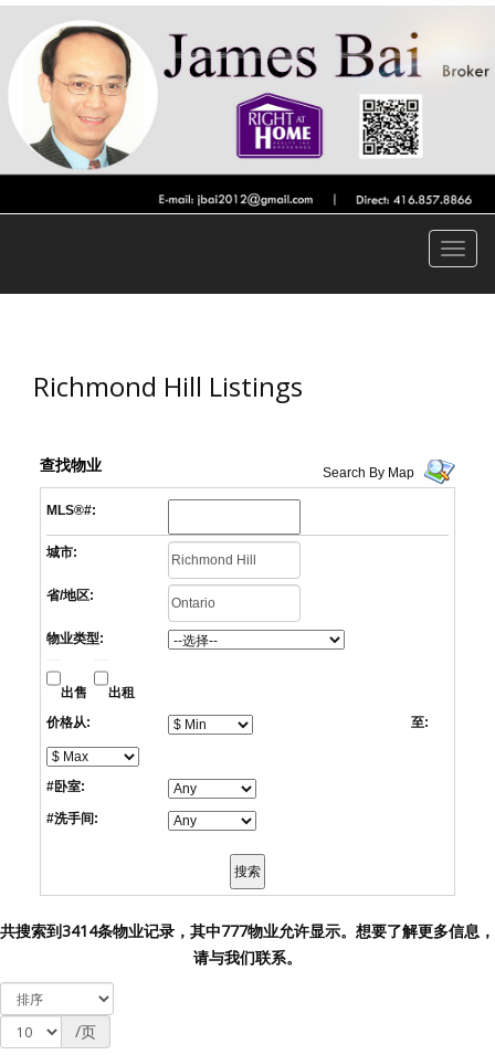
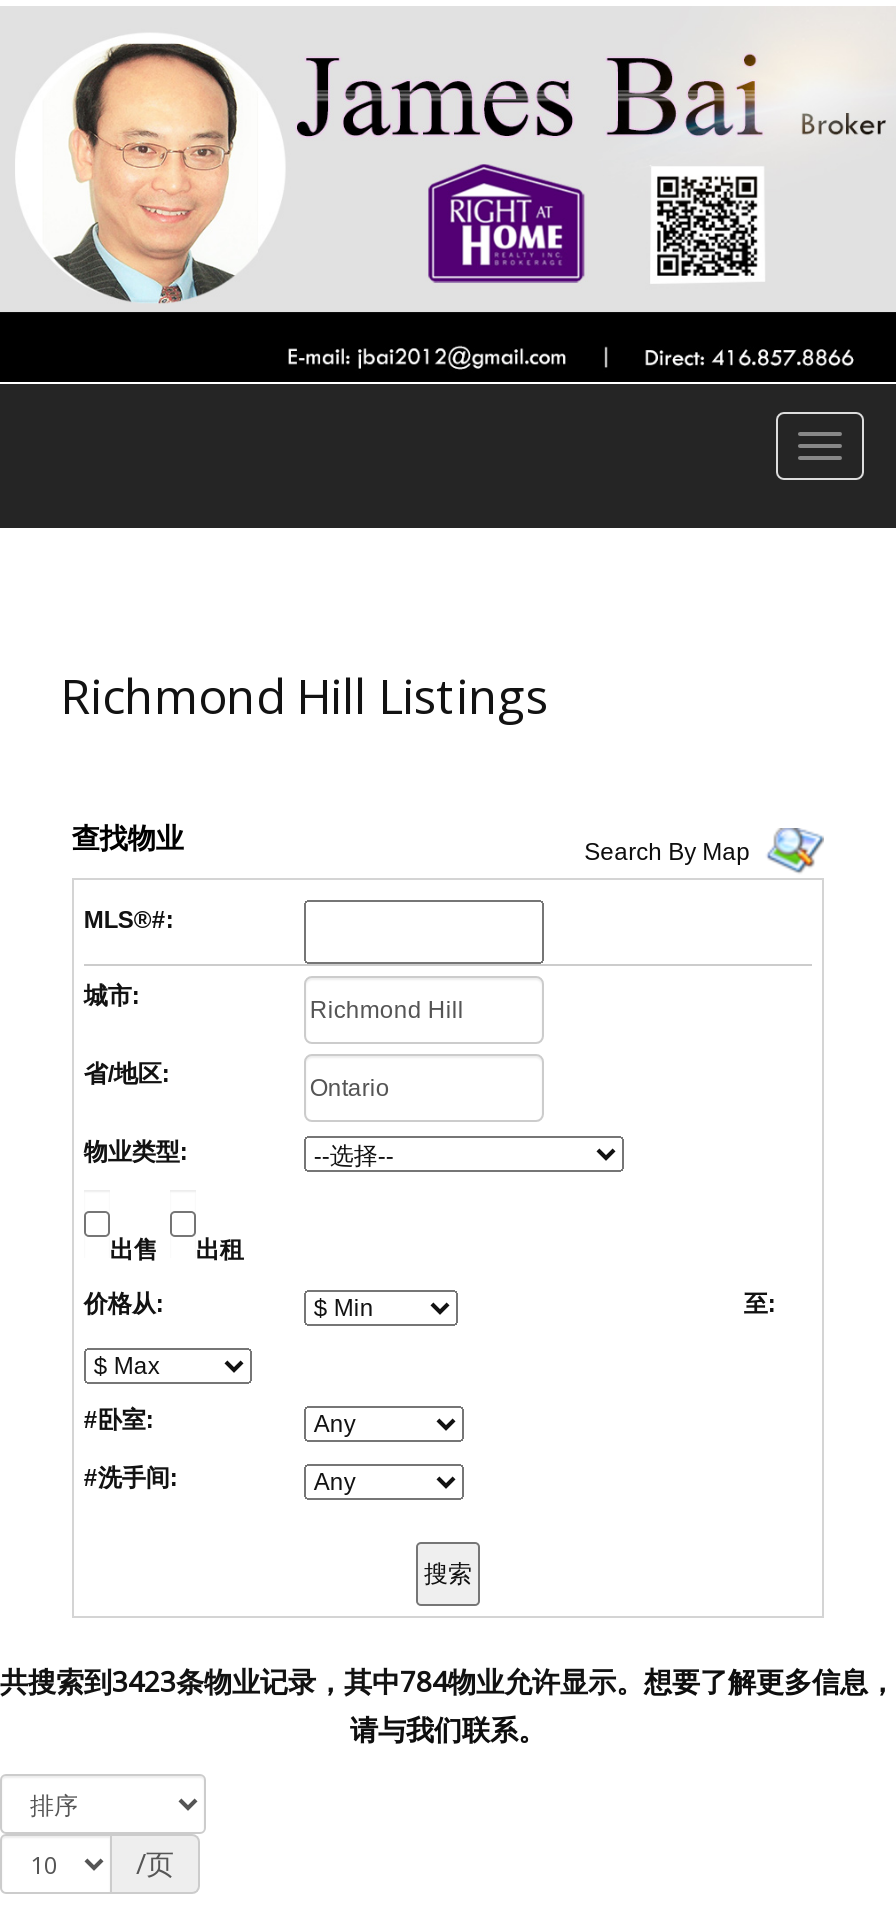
- 共搜索到3414条物业记录，其中777物业允许显示。想要了解更多信息，
+ 共搜索到3423条物业记录，其中784物业允许显示。想要了解更多信息，
